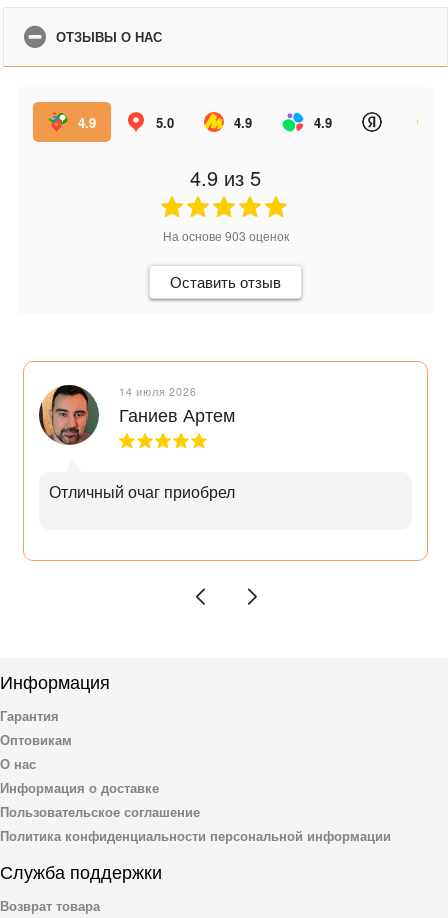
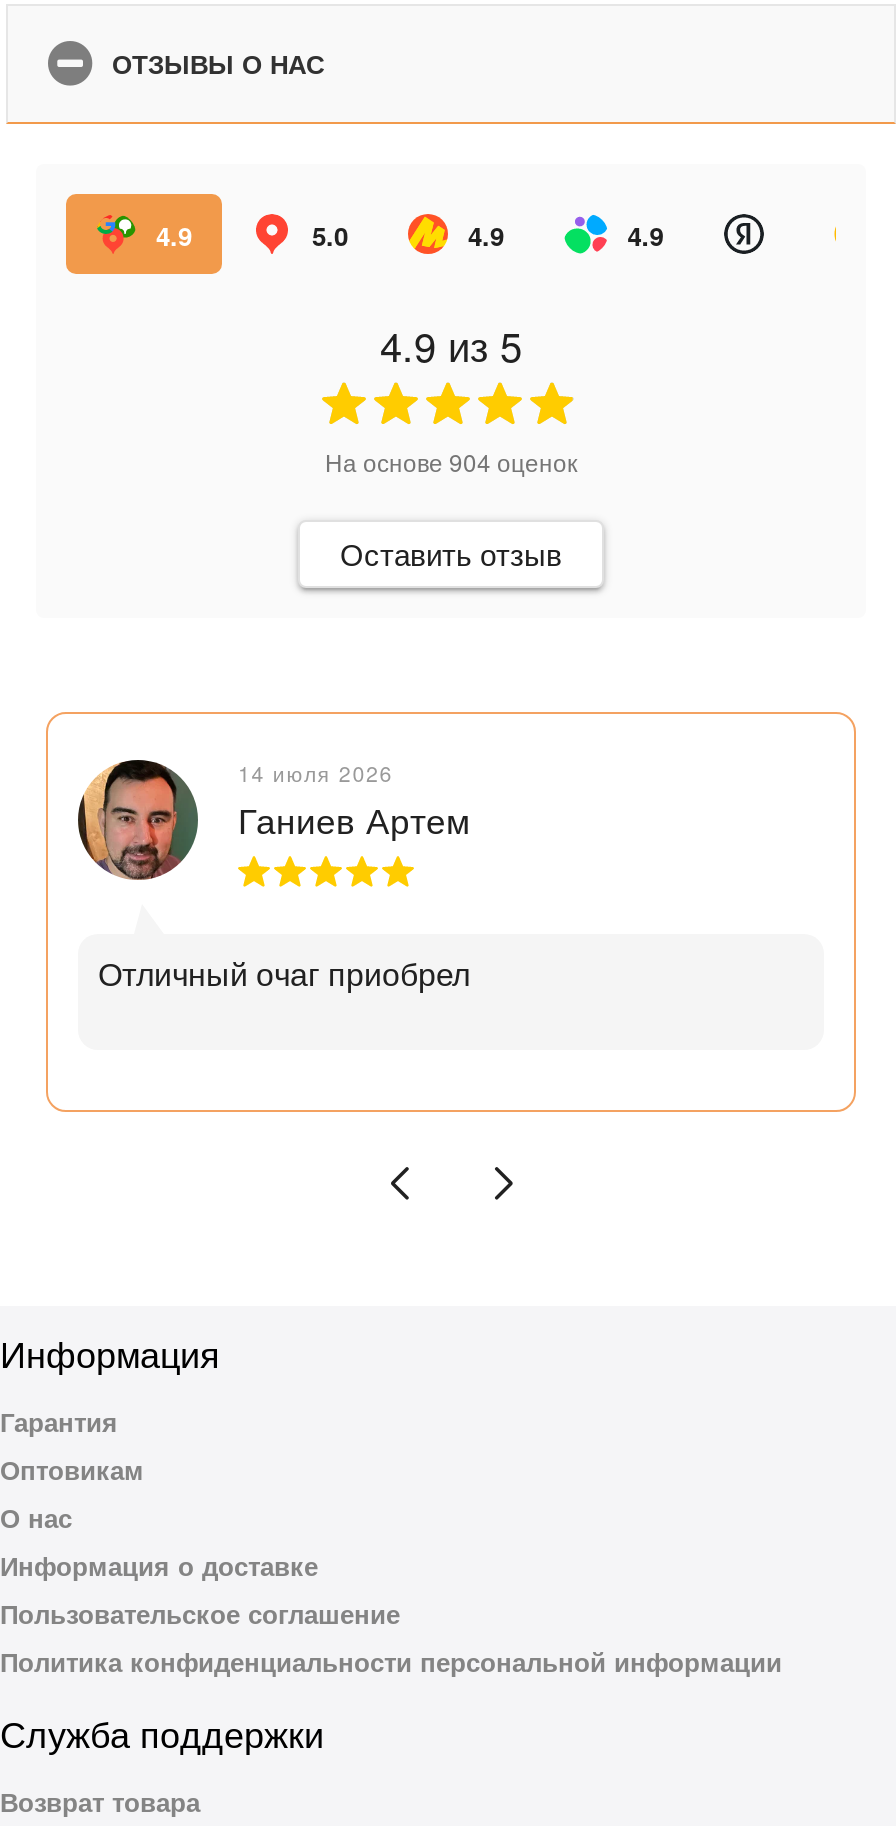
- На основе 903 оценок
+ На основе 904 оценок
